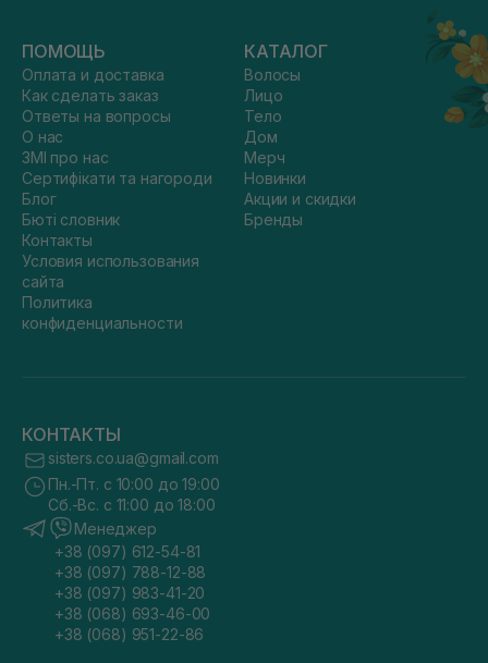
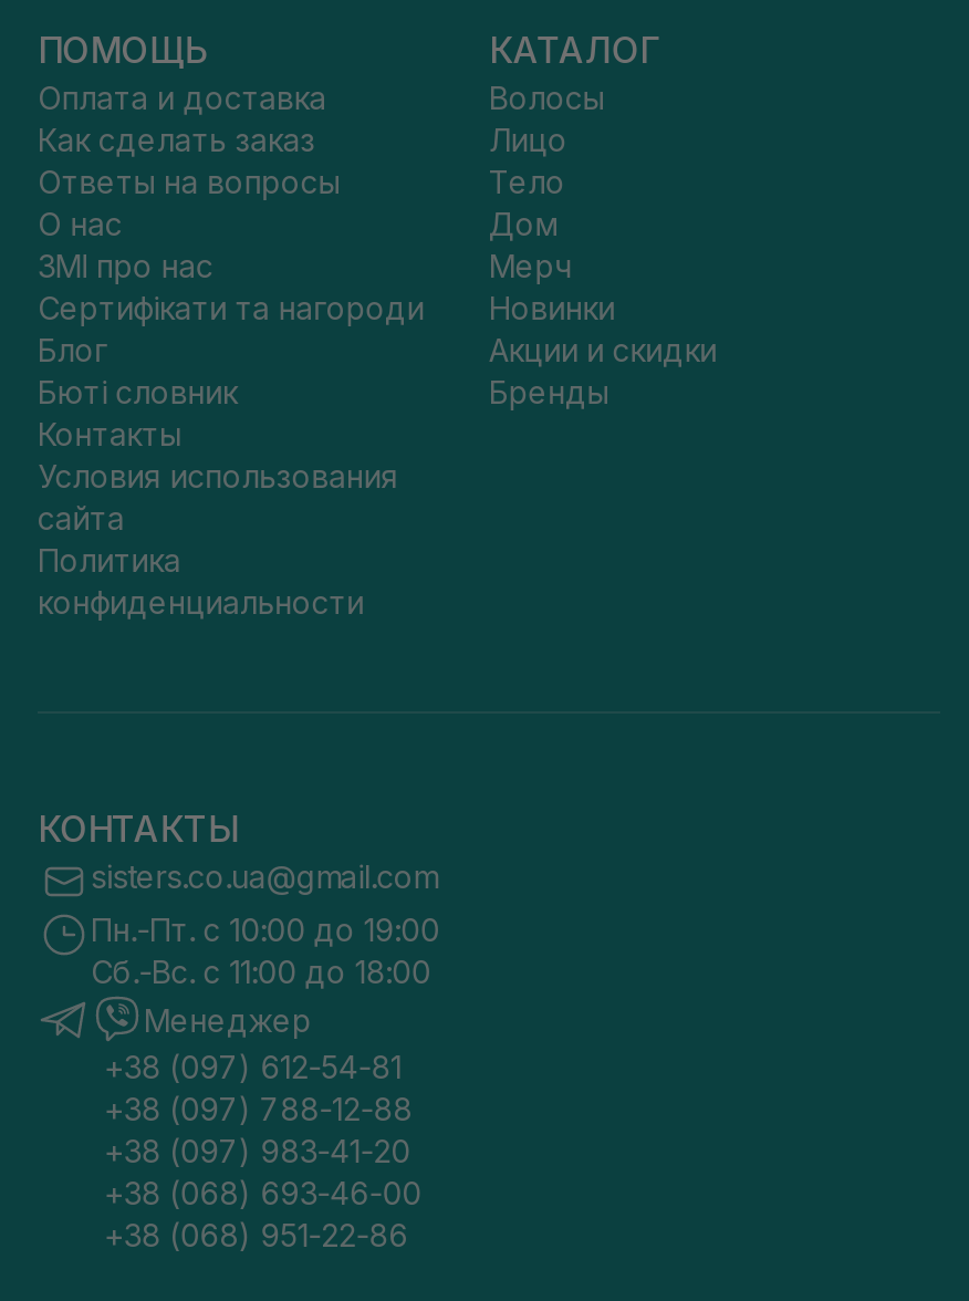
- [image]
